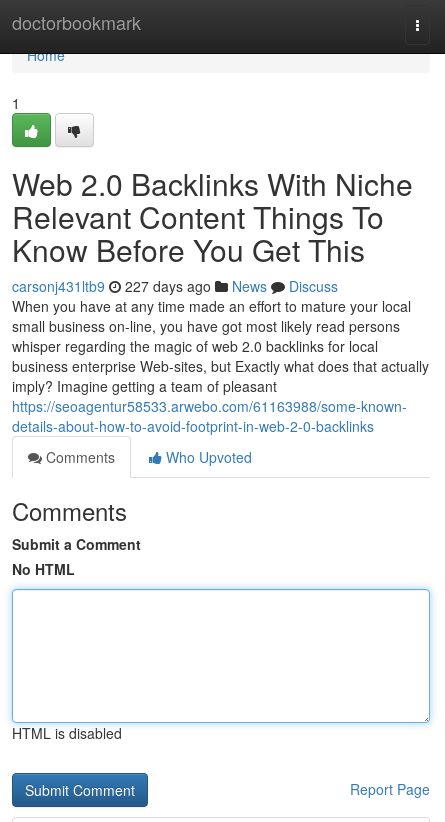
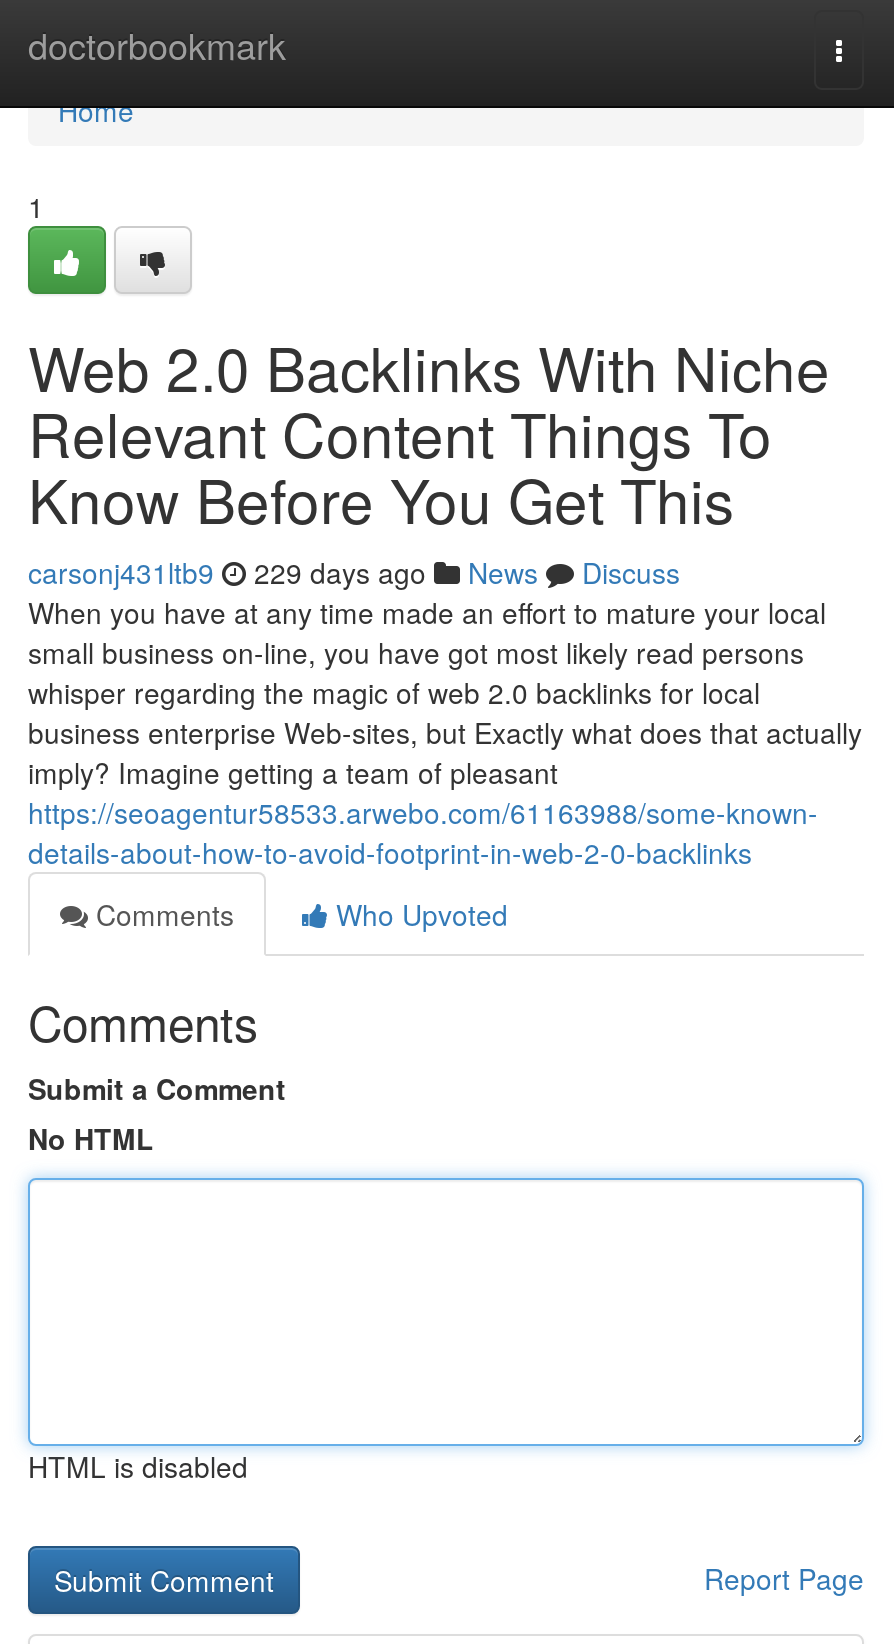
- carsonj431ltb9 227 days ago News Discuss
+ carsonj431ltb9 229 days ago News Discuss
